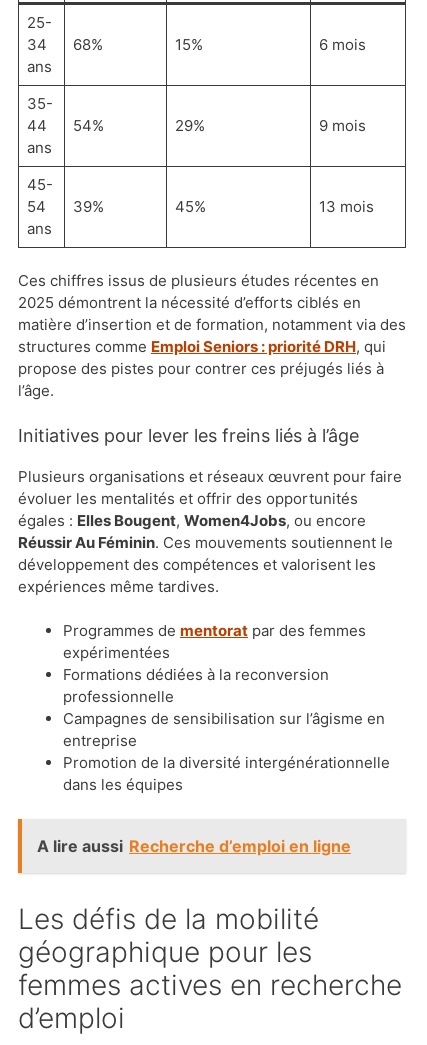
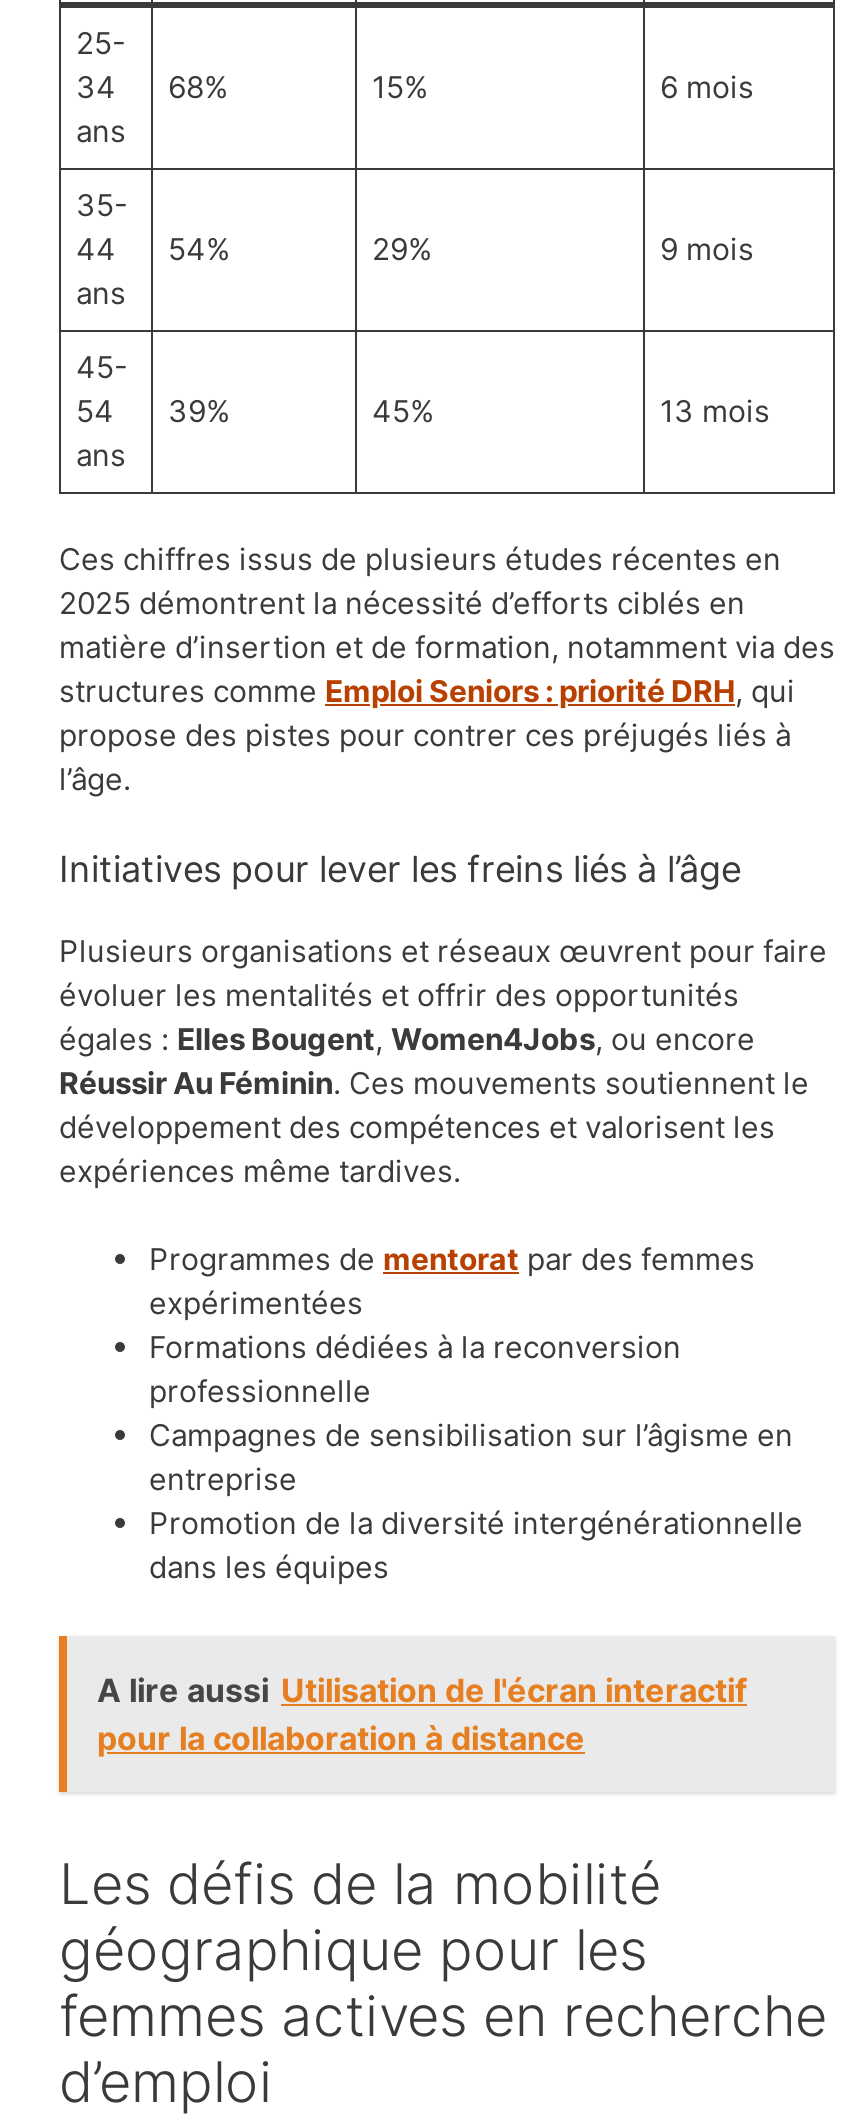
- A lire aussi Recherche d’emploi en ligne
+ A lire aussi Utilisation de l'écran interactif
+ pour la collaboration à distance
